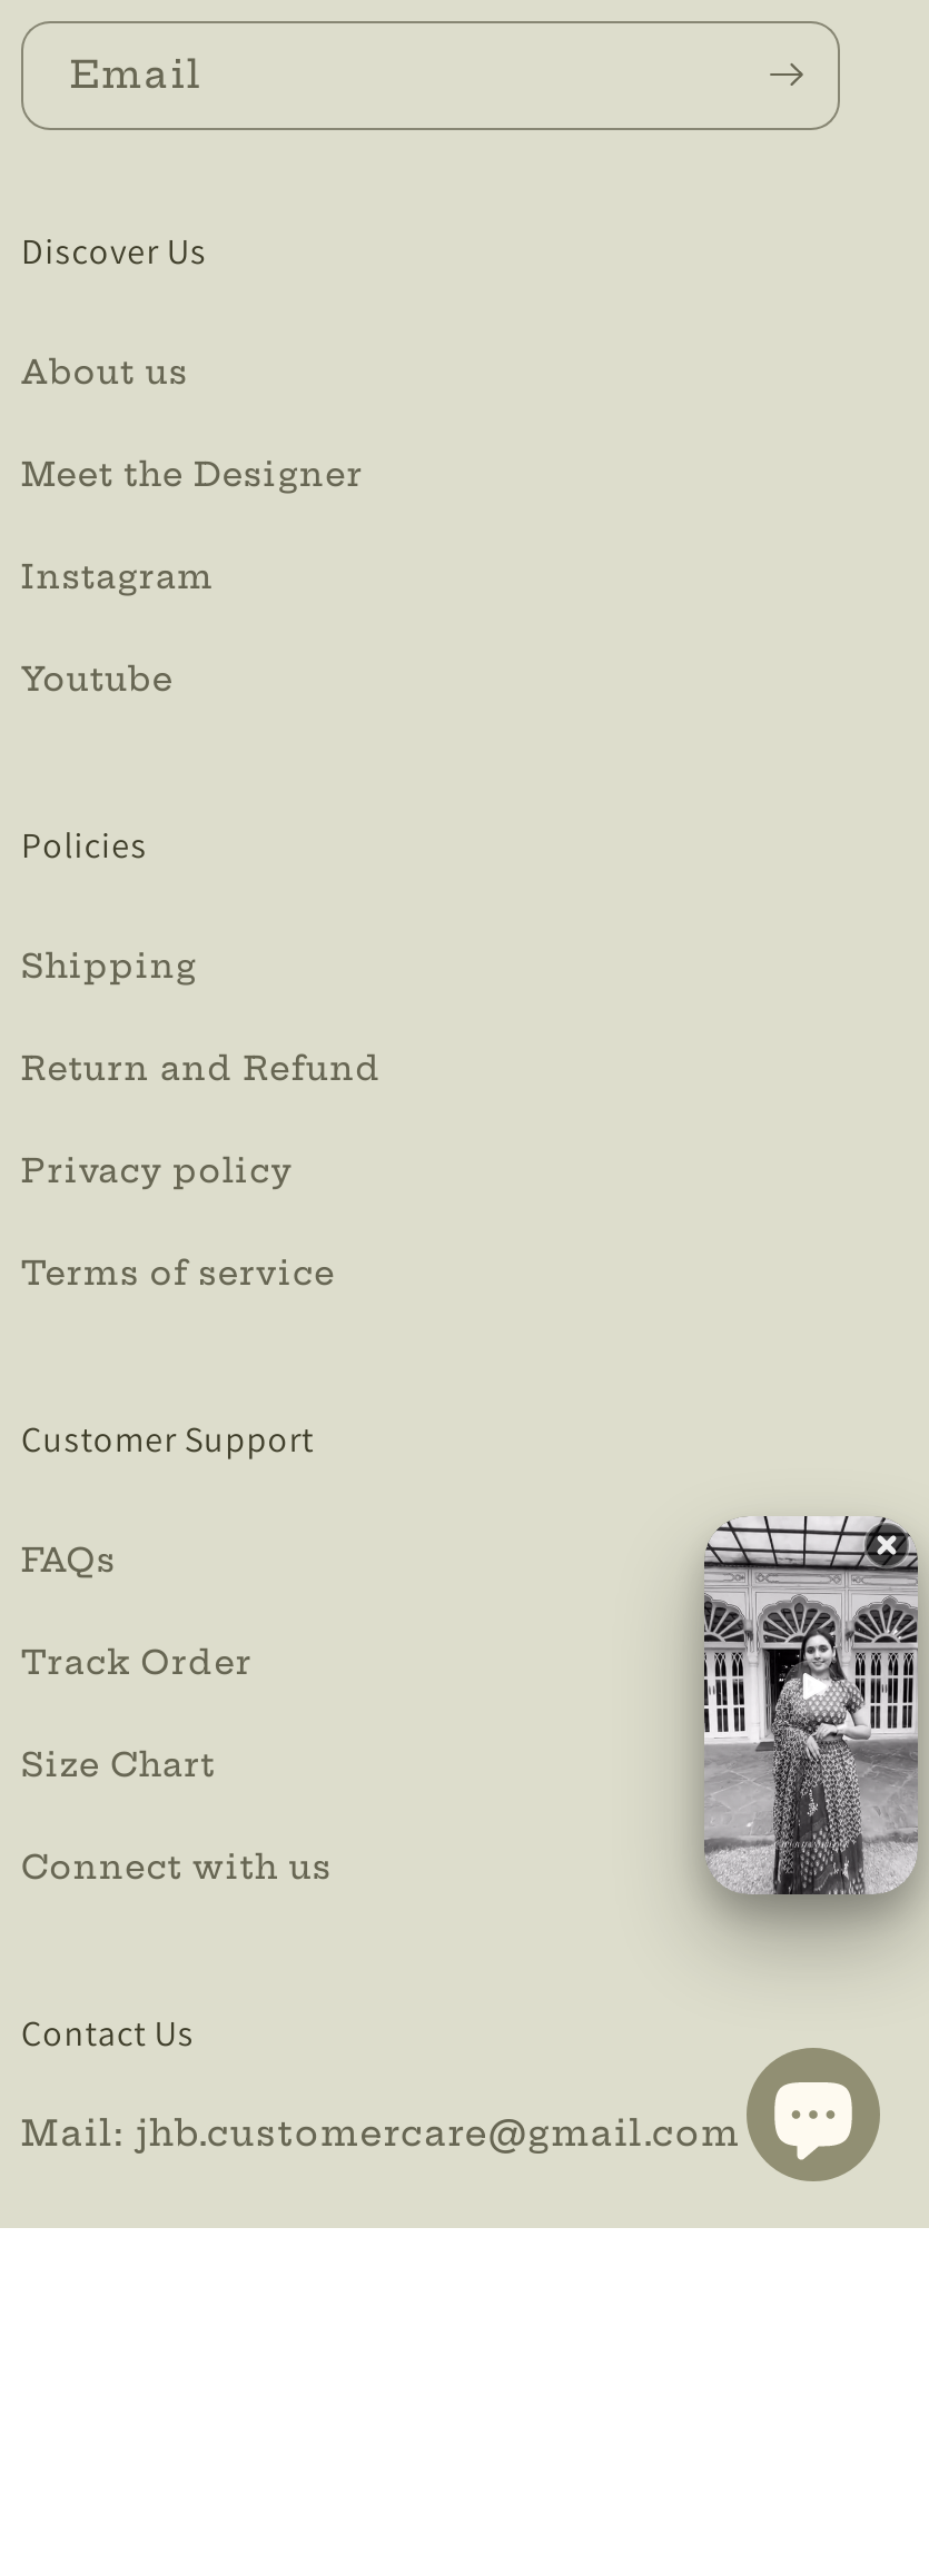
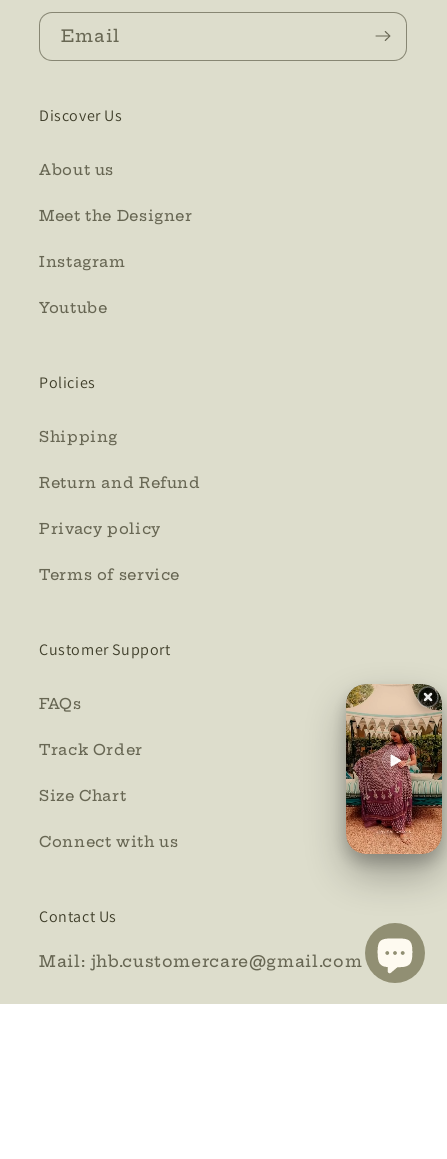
- [image]
+ [image]
